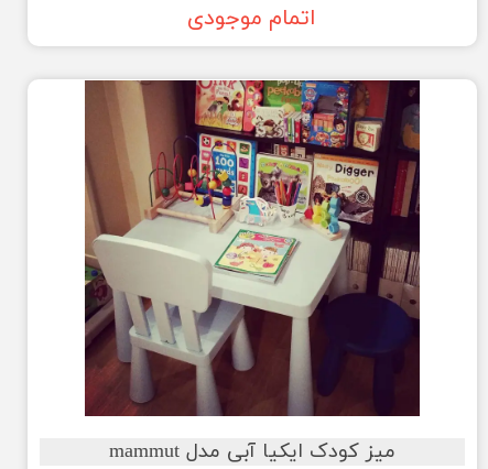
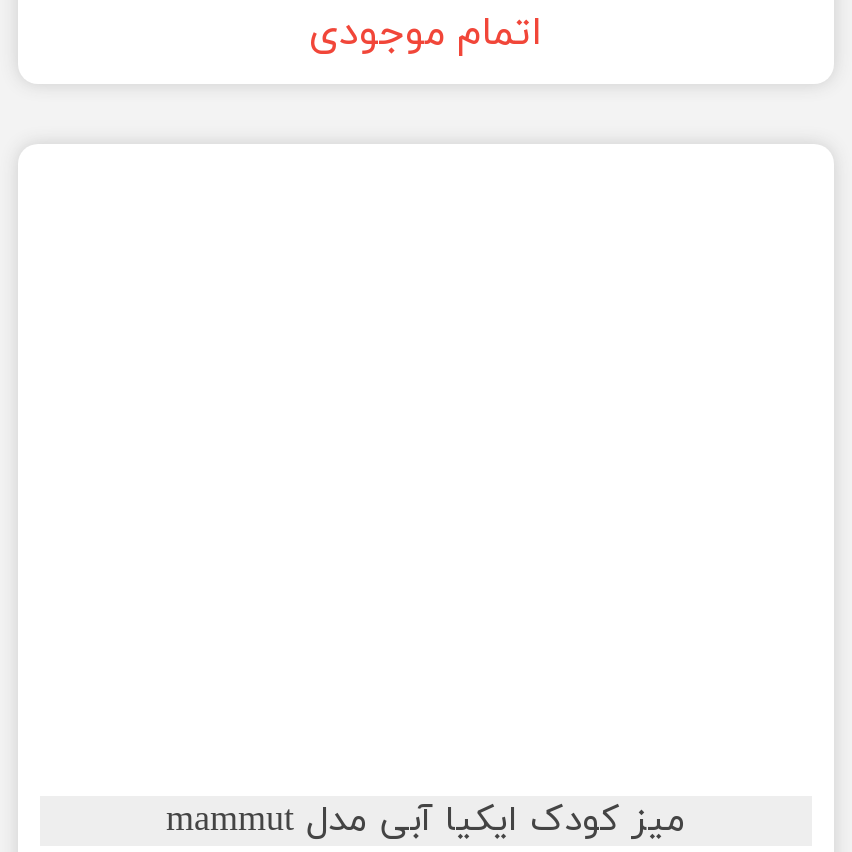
- [image]
